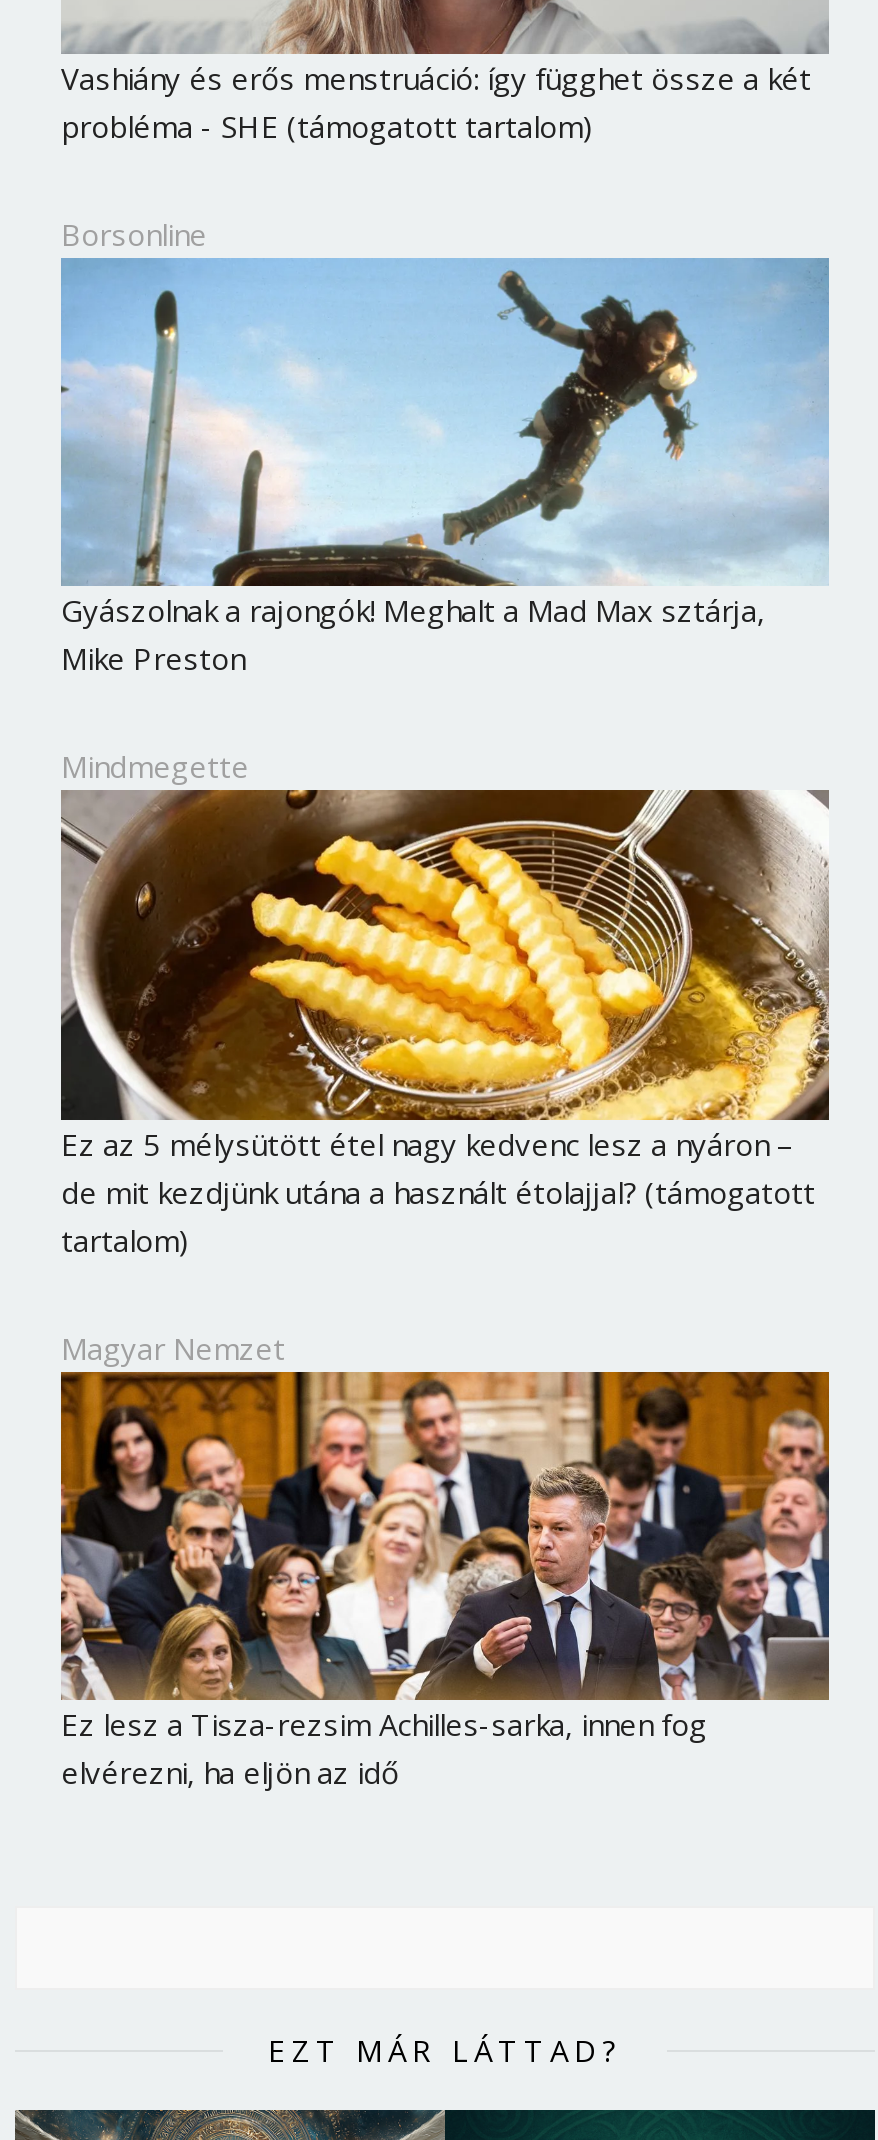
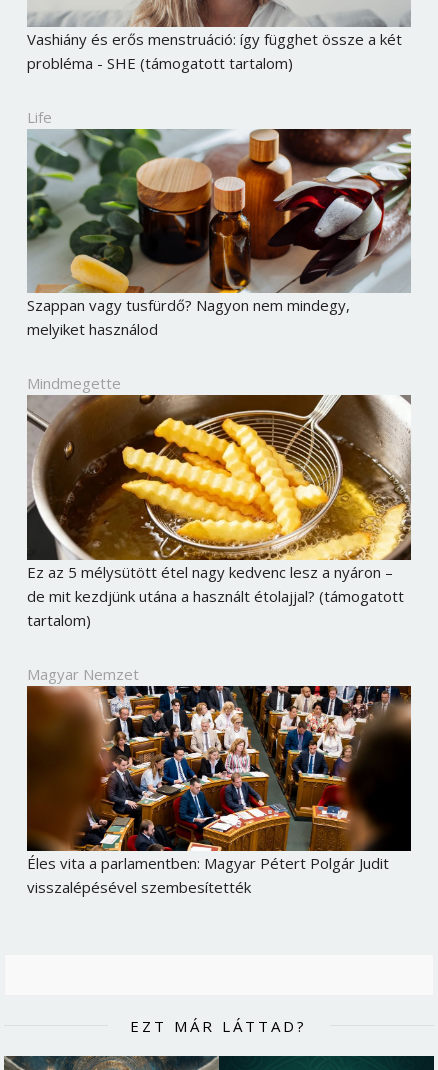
- Borsonline
+ Life

- [image]
- Gyászolnak a rajongók! Meghalt a Mad Max sztárja,
- Mike Preston
+ [image]
+ Szappan vagy tusfürdő? Nagyon nem mindegy,
+ melyiket használod

- [image]
- Ez lesz a Tisza-rezsim Achilles-sarka, innen fog
- elvérezni, ha eljön az idő
+ [image]
+ Éles vita a parlamentben: Magyar Pétert Polgár Judit
+ visszalépésével szembesítették
